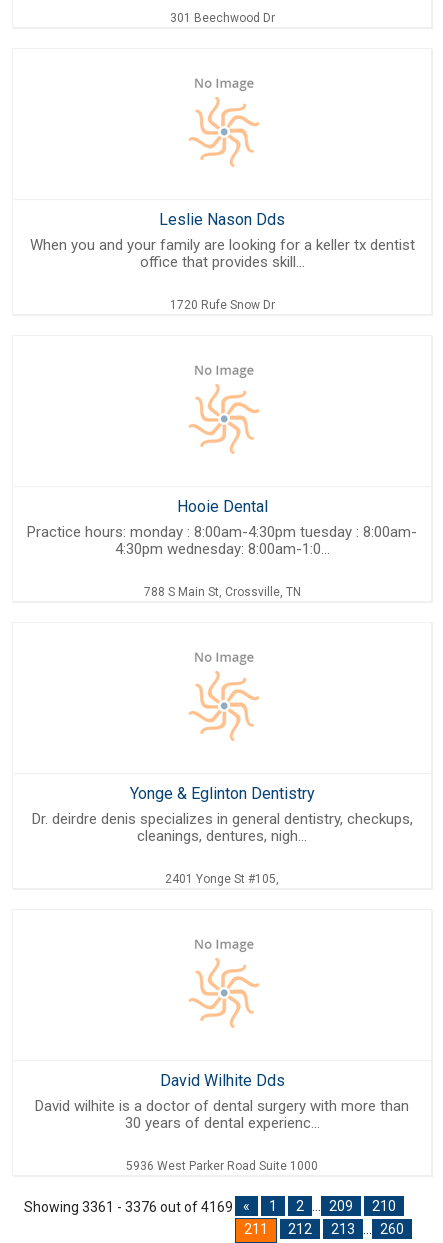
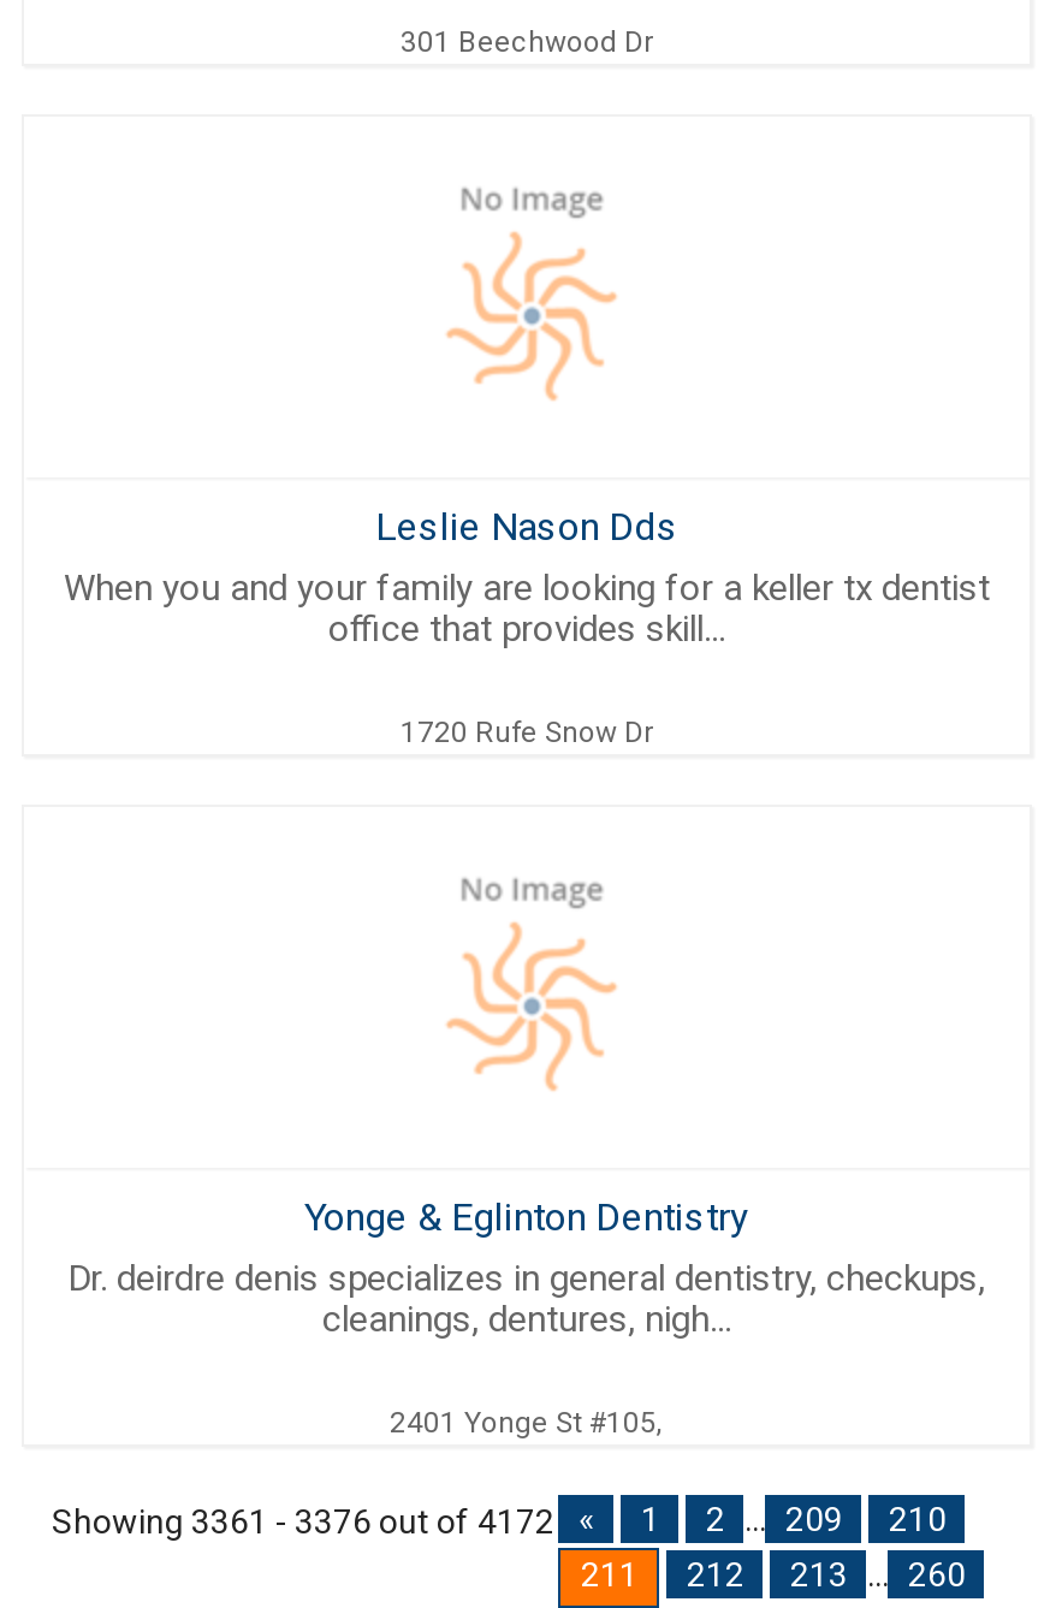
- Hooie Dental
- Practice hours: monday : 8:00am-4:30pm tuesday : 8:00am-
- 4:30pm wednesday: 8:00am-1:0...
- 788 S Main St, Crossville, TN

- David Wilhite Dds
- David wilhite is a doctor of dental surgery with more than
- 30 years of dental experienc...
- 5936 West Parker Road Suite 1000
- Showing 3361 - 3376 out of 4169
+ Showing 3361 - 3376 out of 4172
